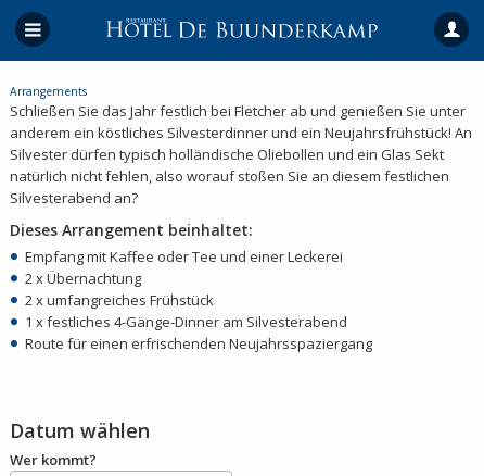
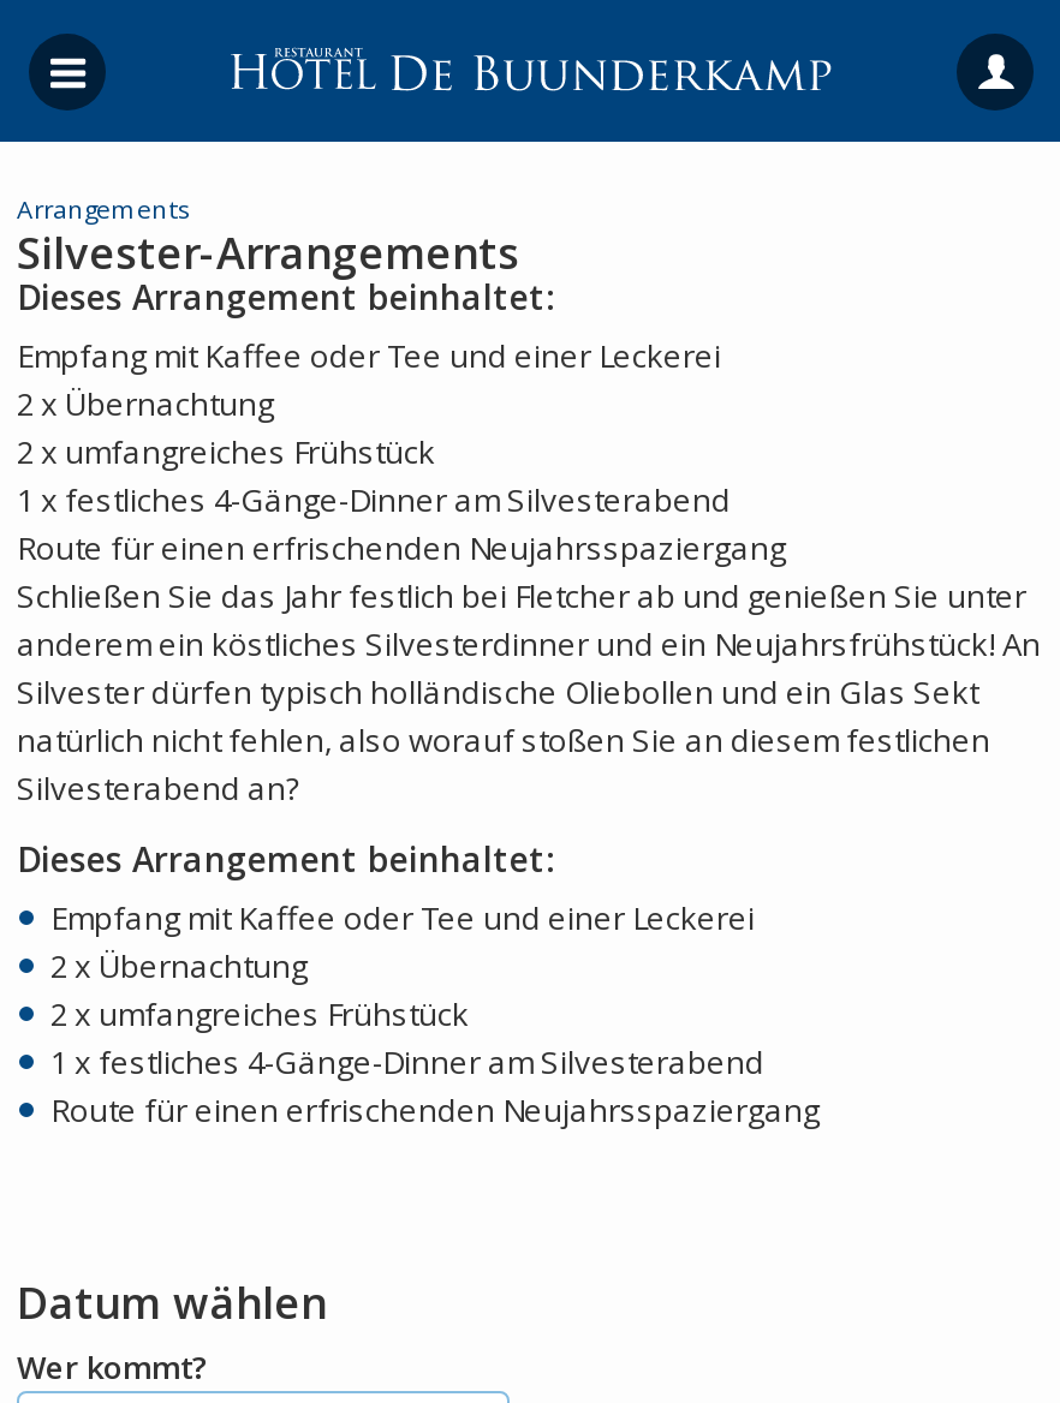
+ Silvester-Arrangements
+ Dieses Arrangement beinhaltet:
+ Empfang mit Kaffee oder Tee und einer Leckerei
+ 2 x Übernachtung
+ 2 x umfangreiches Frühstück
+ 1 x festliches 4-Gänge-Dinner am Silvesterabend
+ Route für einen erfrischenden Neujahrsspaziergang
